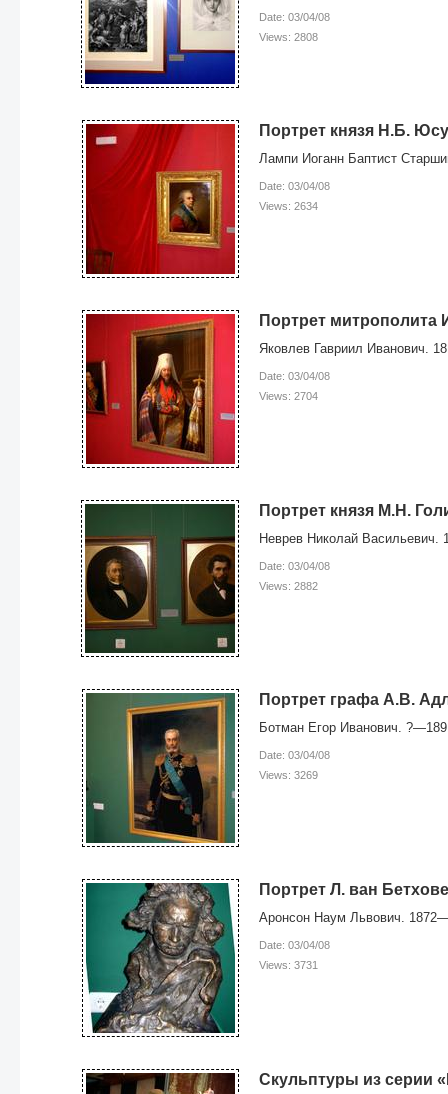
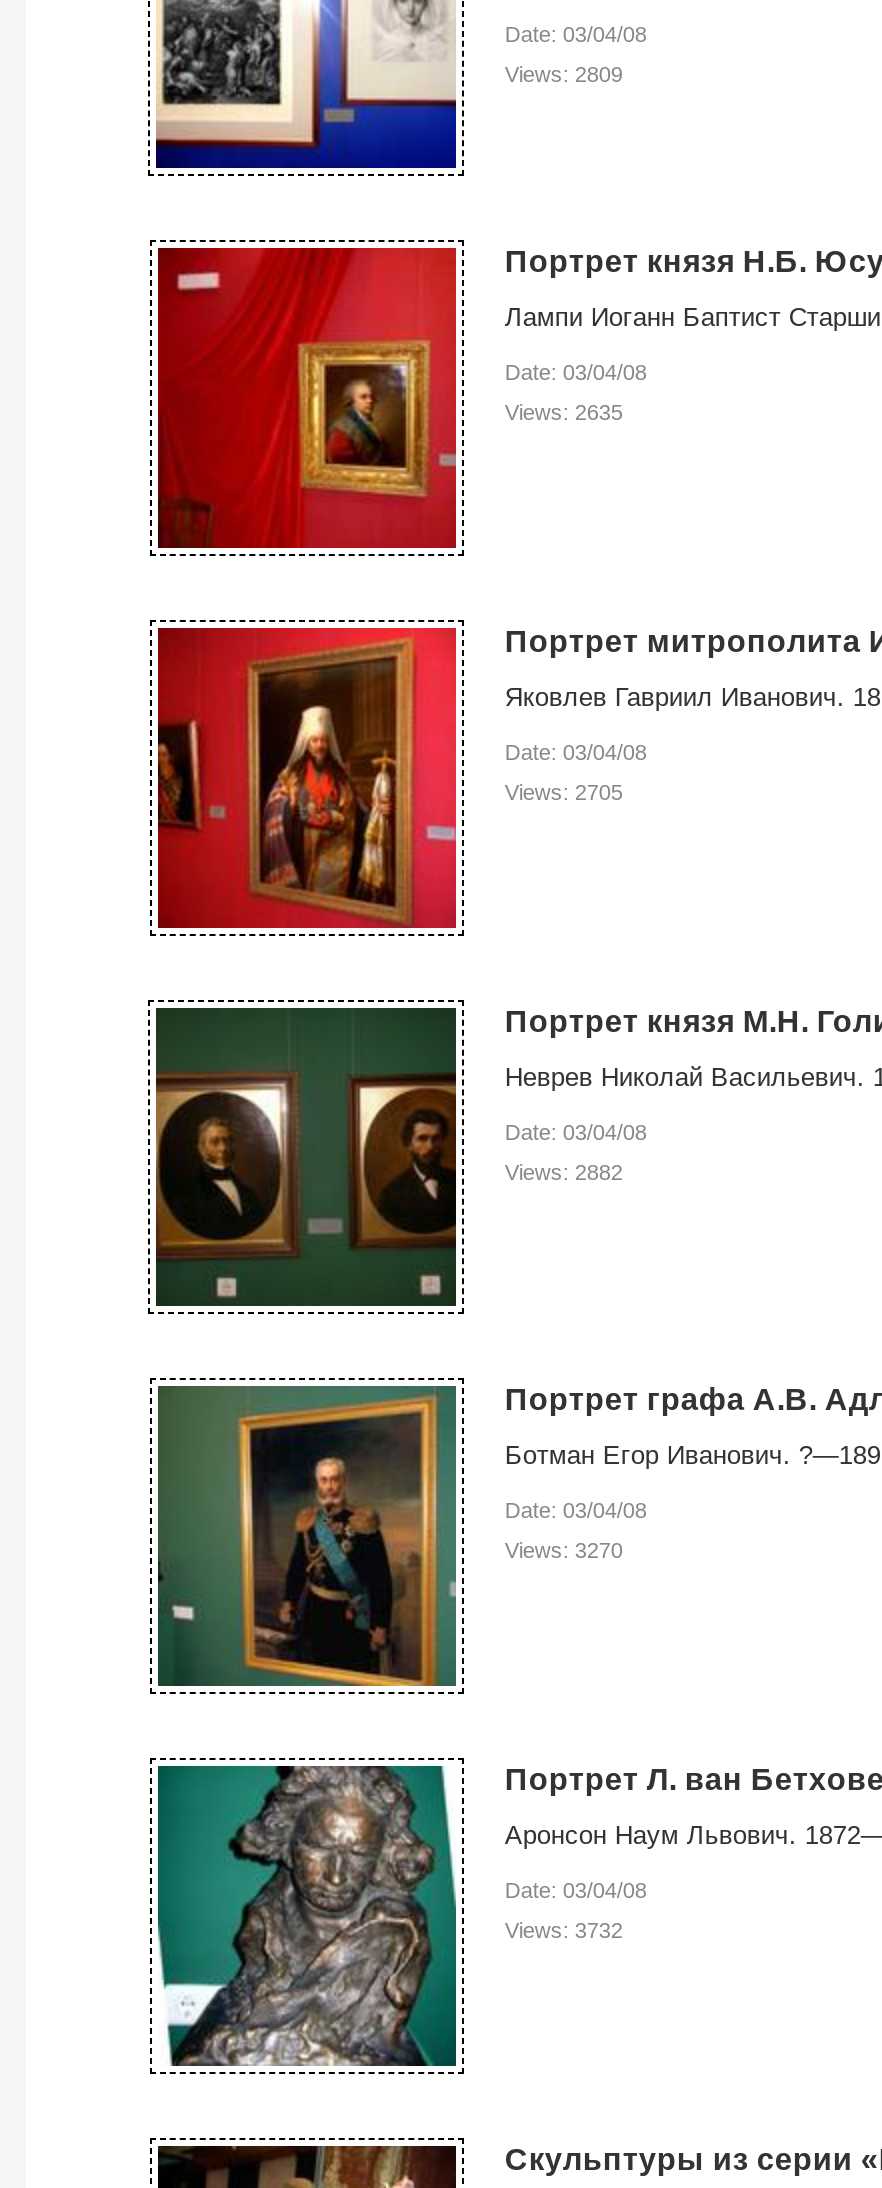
- Views: 2808
+ Views: 2809

- Views: 2634
+ Views: 2635

- Views: 2704
+ Views: 2705

- Views: 3269
+ Views: 3270

- Views: 3731
+ Views: 3732
